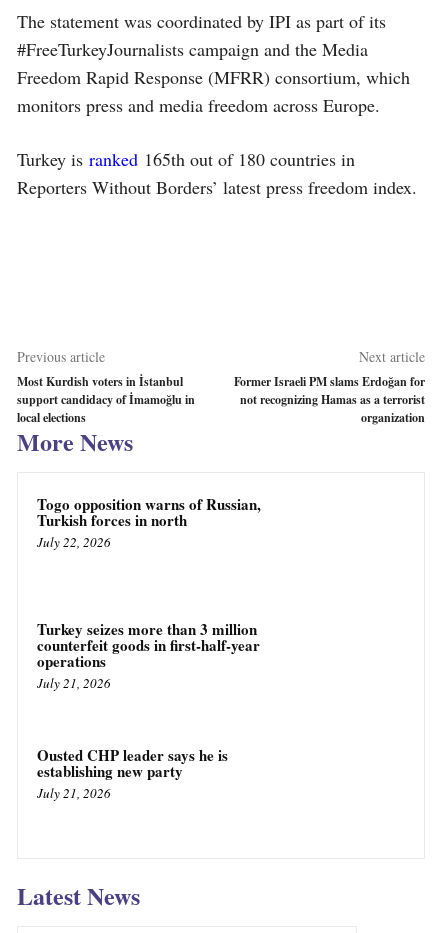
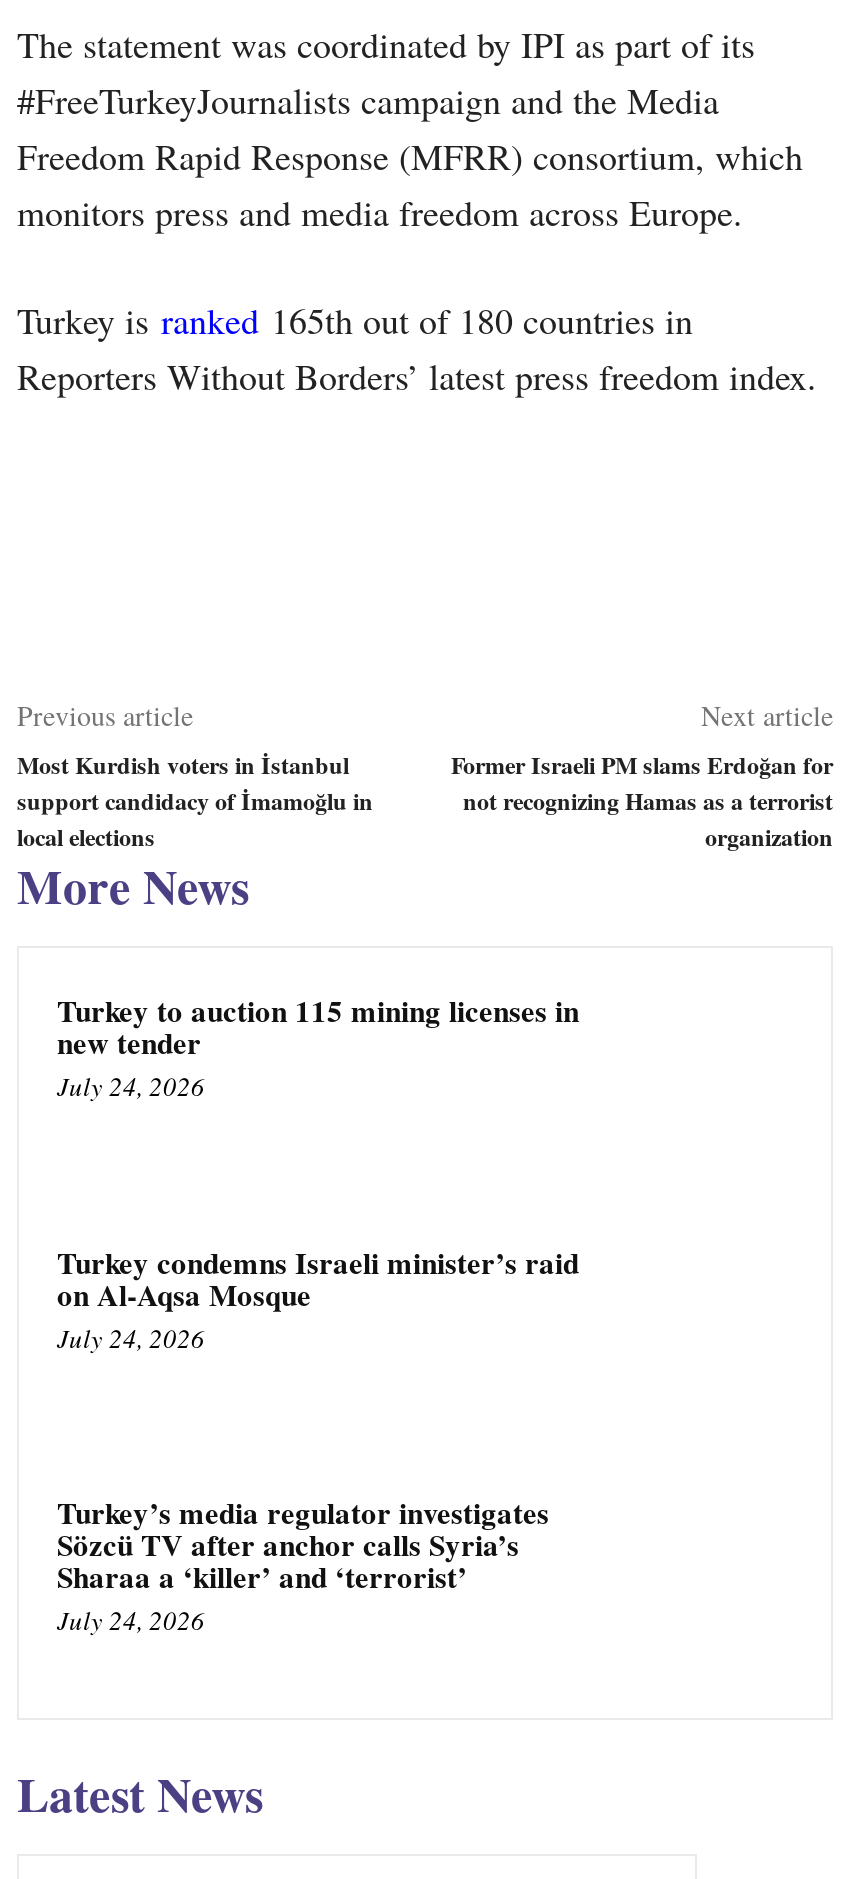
- Togo opposition warns of Russian,
- Turkish forces in north
- July 22, 2026
+ Turkey to auction 115 mining licenses in
+ new tender
+ July 24, 2026

- Turkey seizes more than 3 million
- counterfeit goods in first-half-year
- operations
- July 21, 2026
+ Turkey condemns Israeli minister’s raid
+ on Al-Aqsa Mosque
+ July 24, 2026

- Ousted CHP leader says he is
- establishing new party
- July 21, 2026
+ Turkey’s media regulator investigates
+ Sözcü TV after anchor calls Syria’s
+ Sharaa a ‘killer’ and ‘terrorist’
+ July 24, 2026
